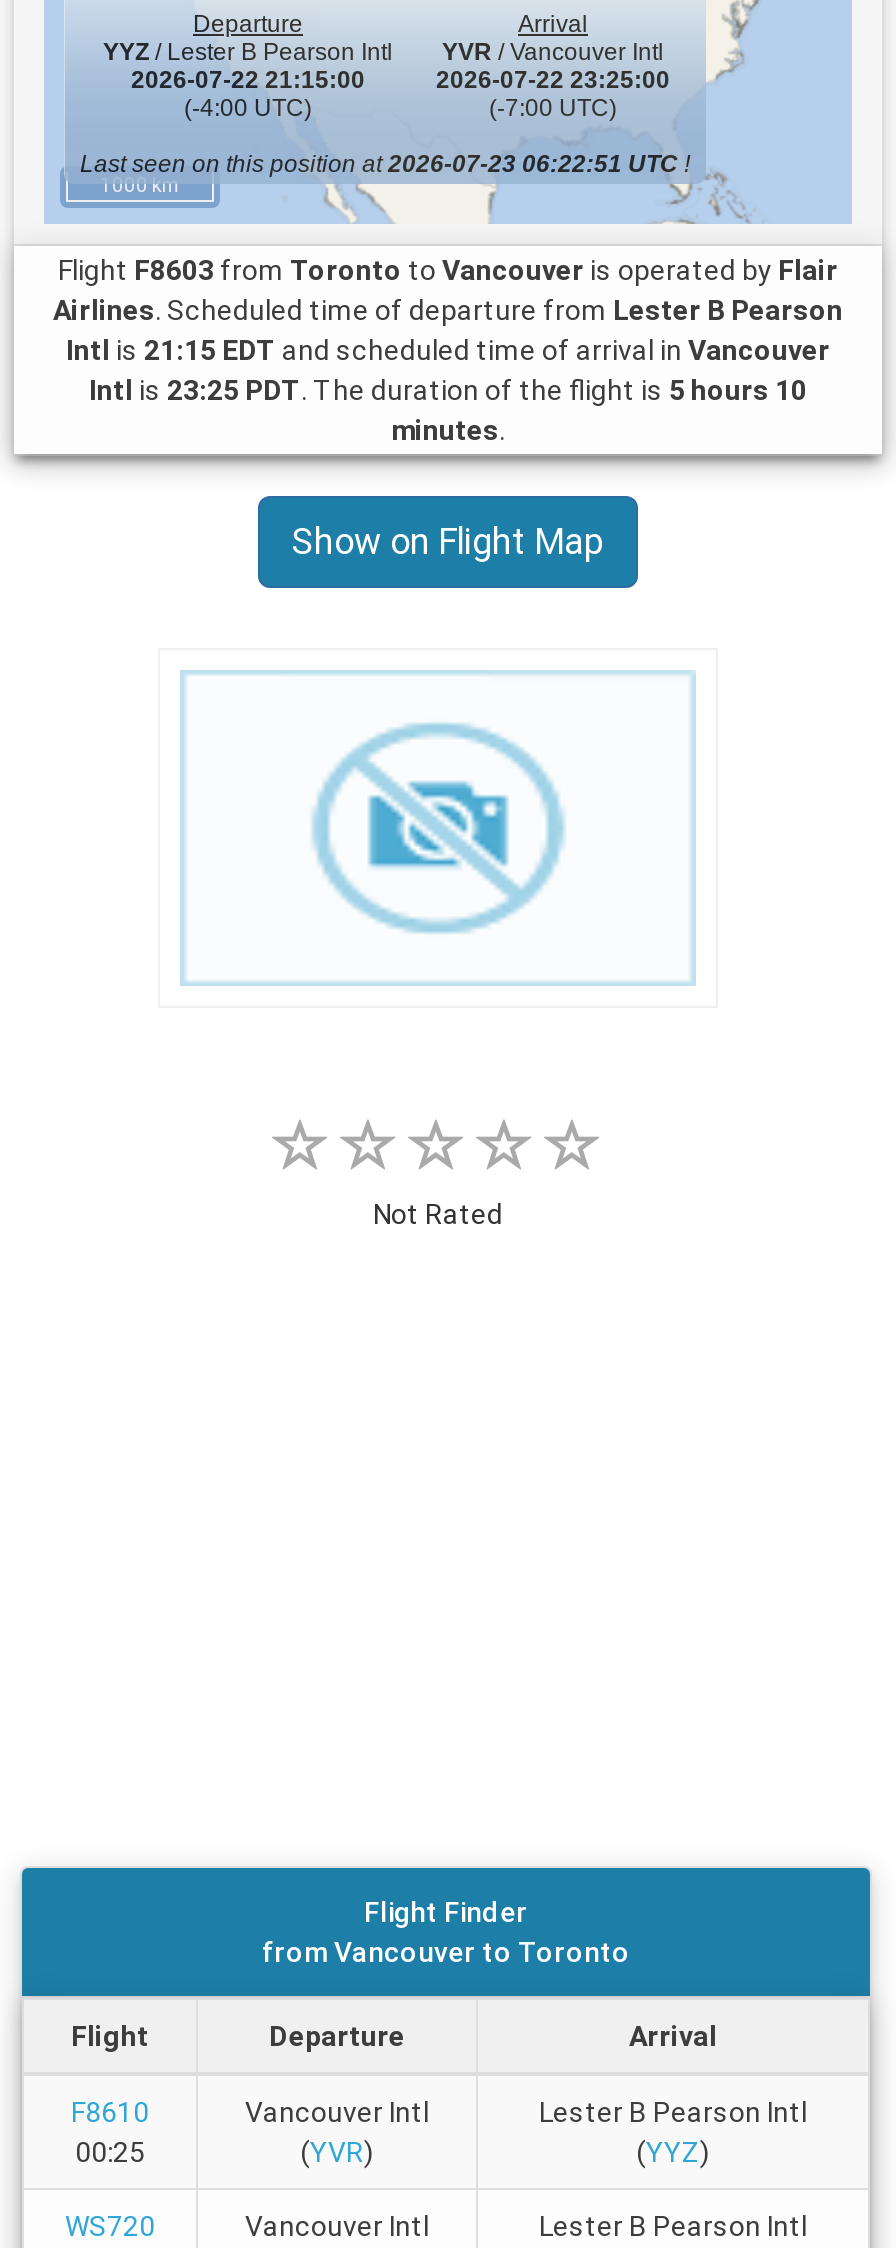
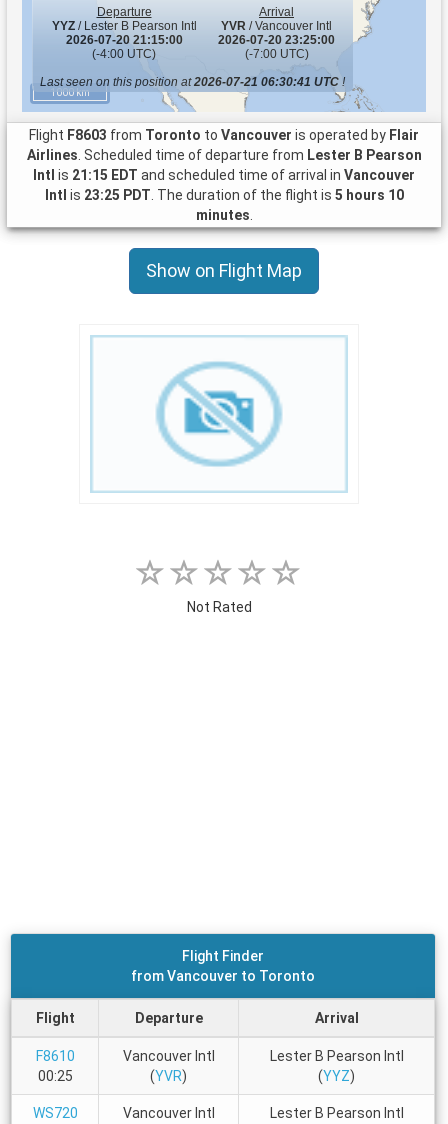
- 2026-07-22 21:15:00
+ 2026-07-20 21:15:00

- 2026-07-22 23:25:00
+ 2026-07-20 23:25:00

- Last seen on this position at 2026-07-23 06:22:51 UTC!
+ Last seen on this position at 2026-07-21 06:30:41 UTC!
